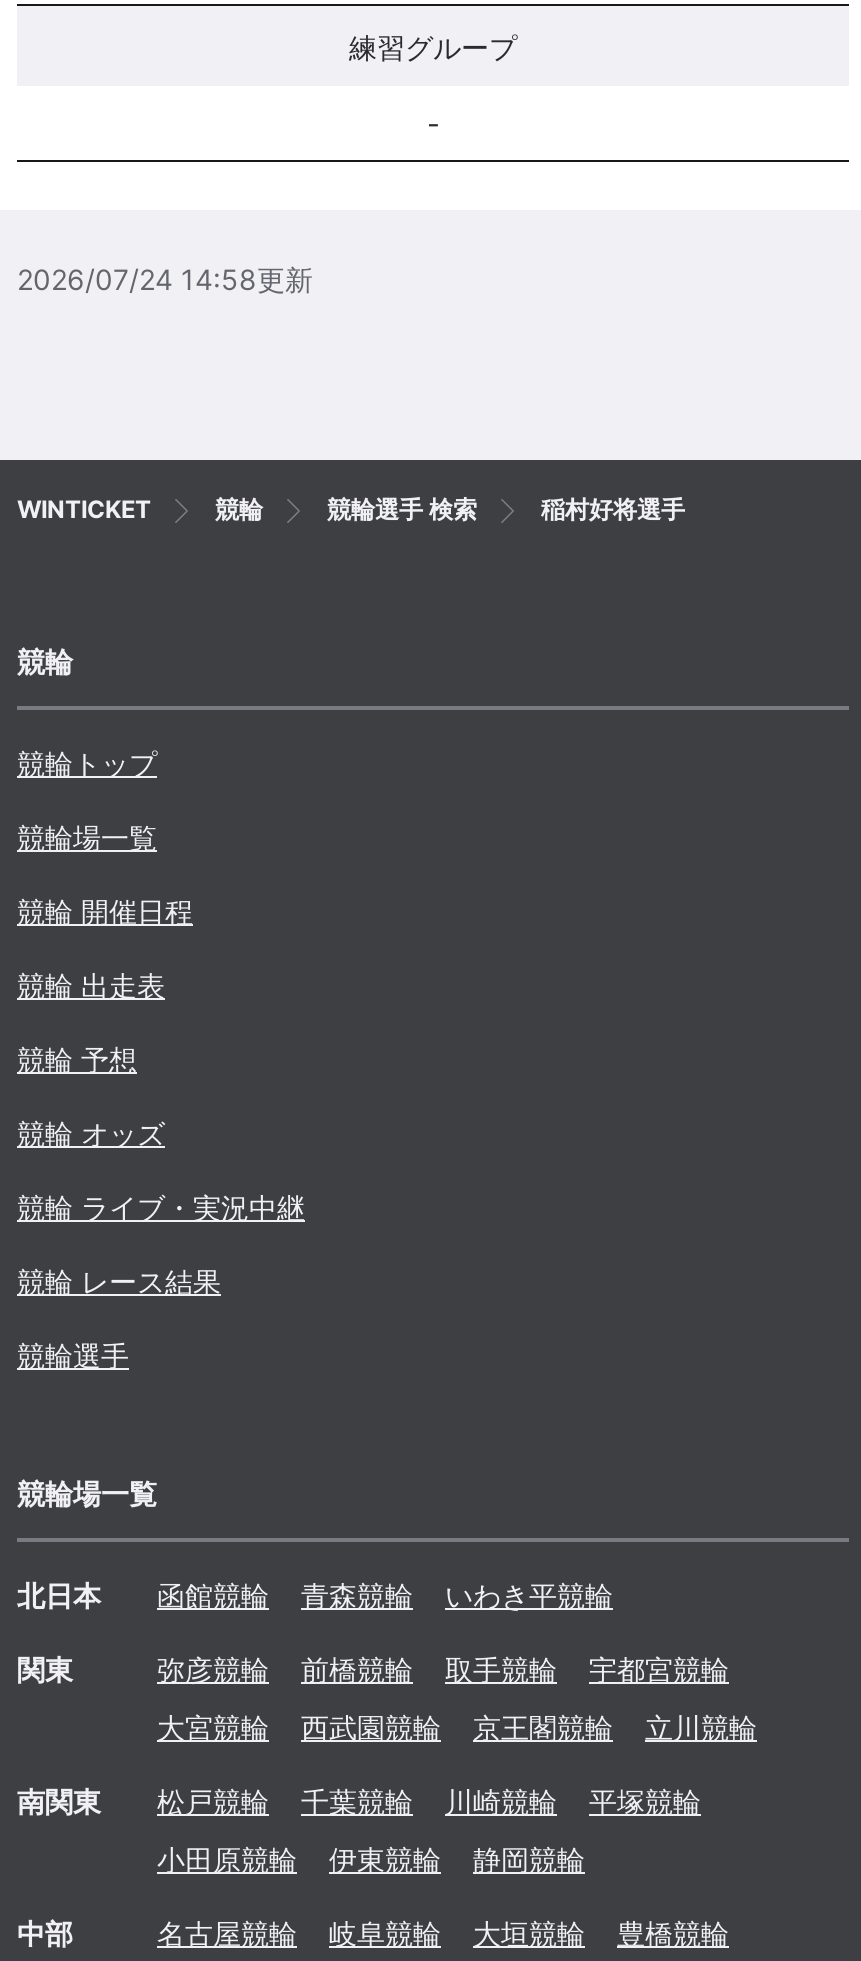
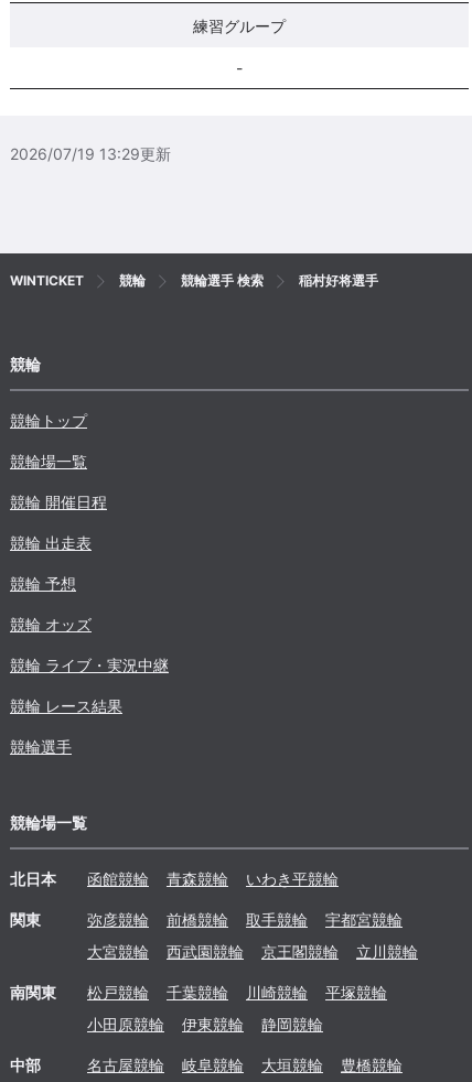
- 2026/07/24 14:58更新
+ 2026/07/19 13:29更新
